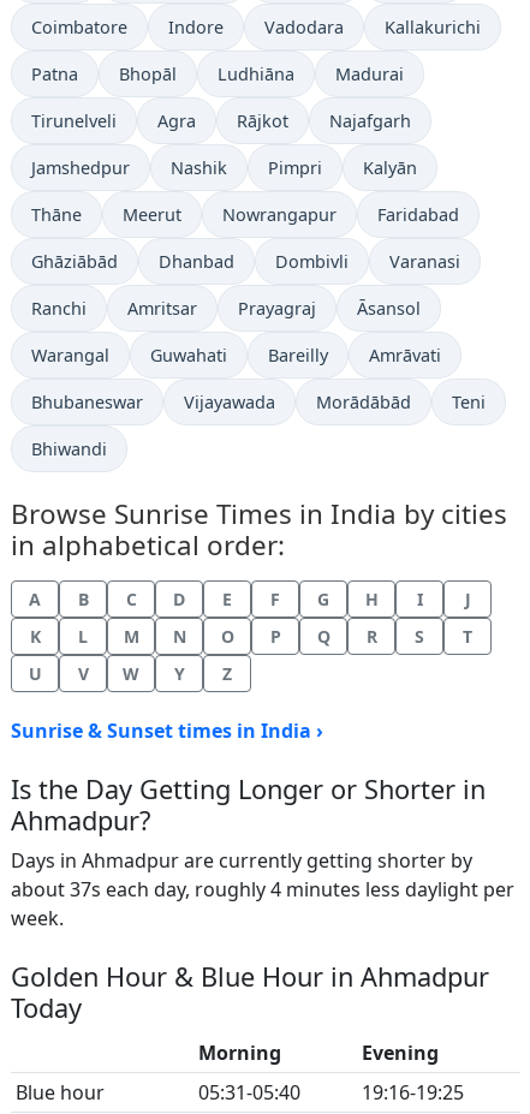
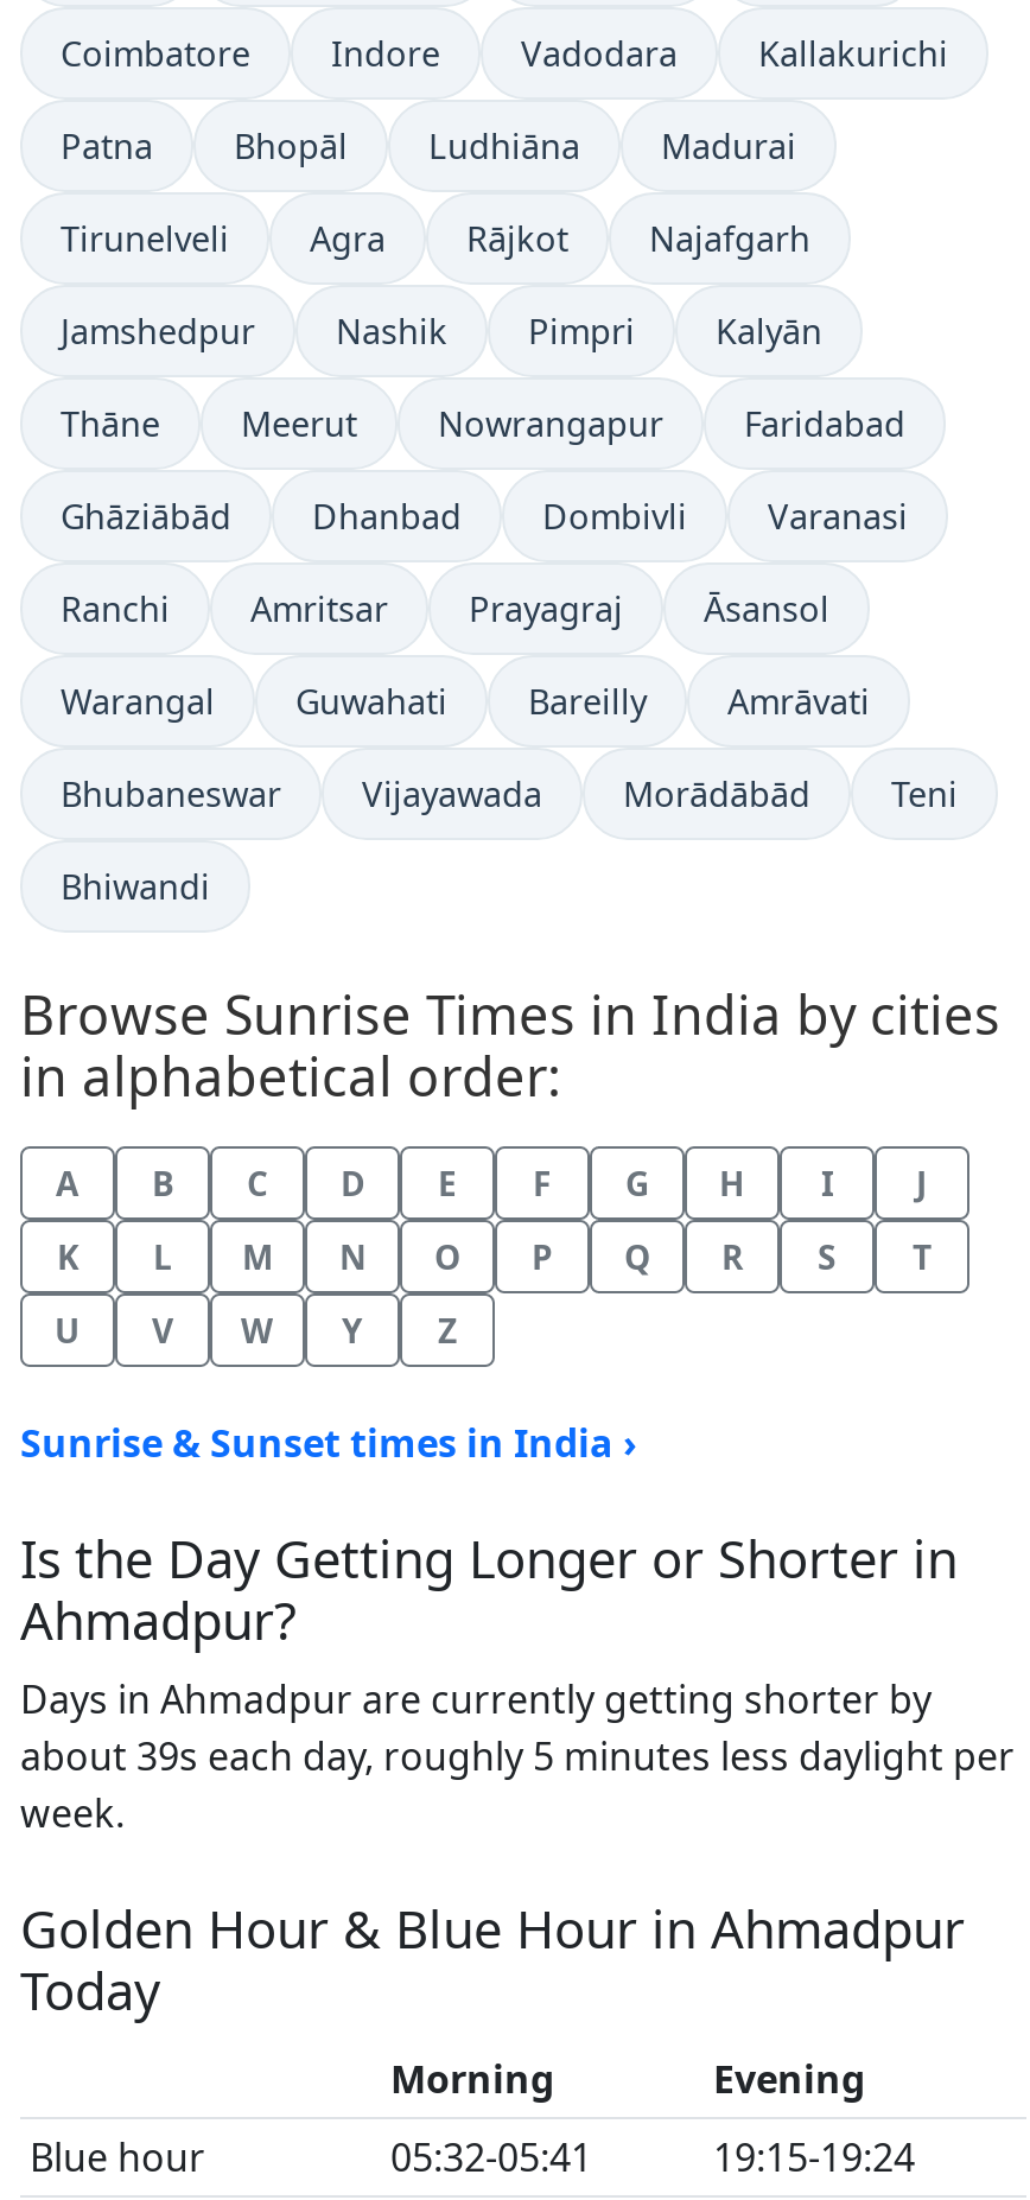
- about 37s each day, roughly 4 minutes less daylight per
+ about 39s each day, roughly 5 minutes less daylight per

- 05:31-05:40
+ 05:32-05:41

- 19:16-19:25
+ 19:15-19:24
